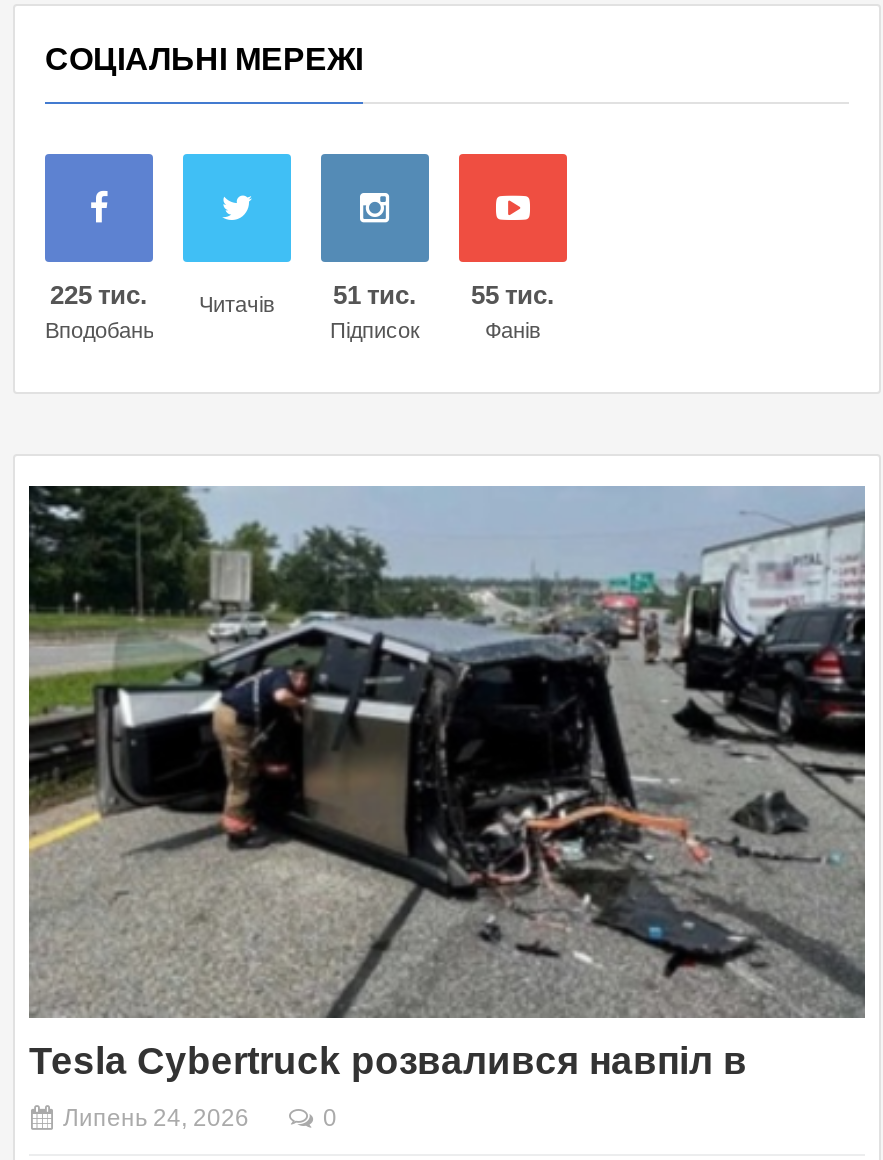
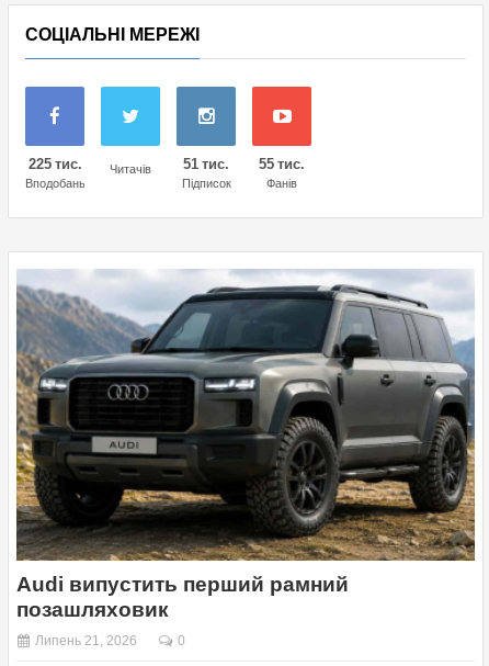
- [image]
- Tesla Cybertruck розвалився навпіл в
+ [image]
+ Audi випустить перший рамний
+ позашляховик

- Липень 24, 2026
+ Липень 21, 2026
